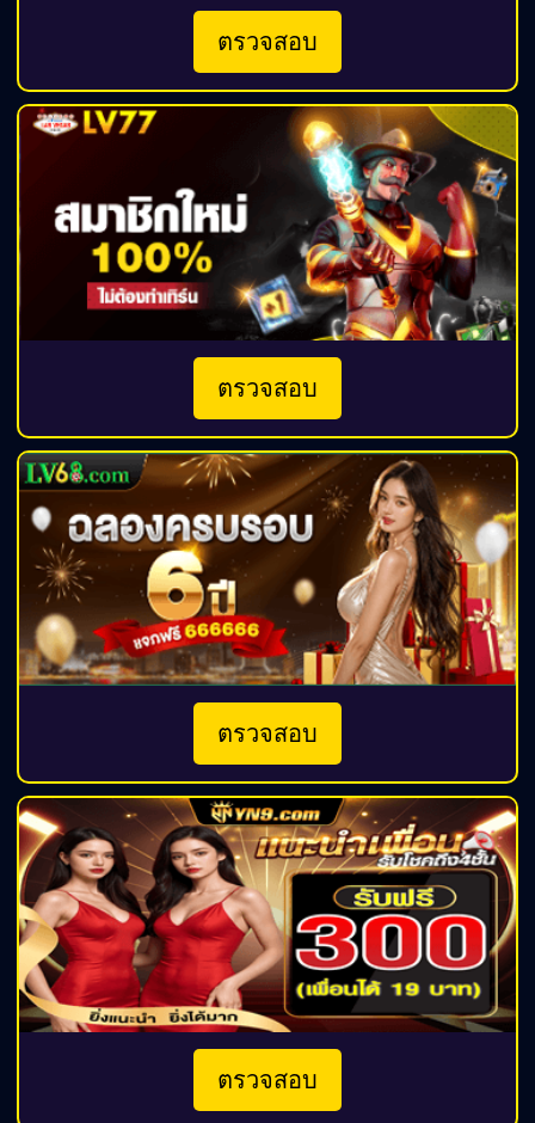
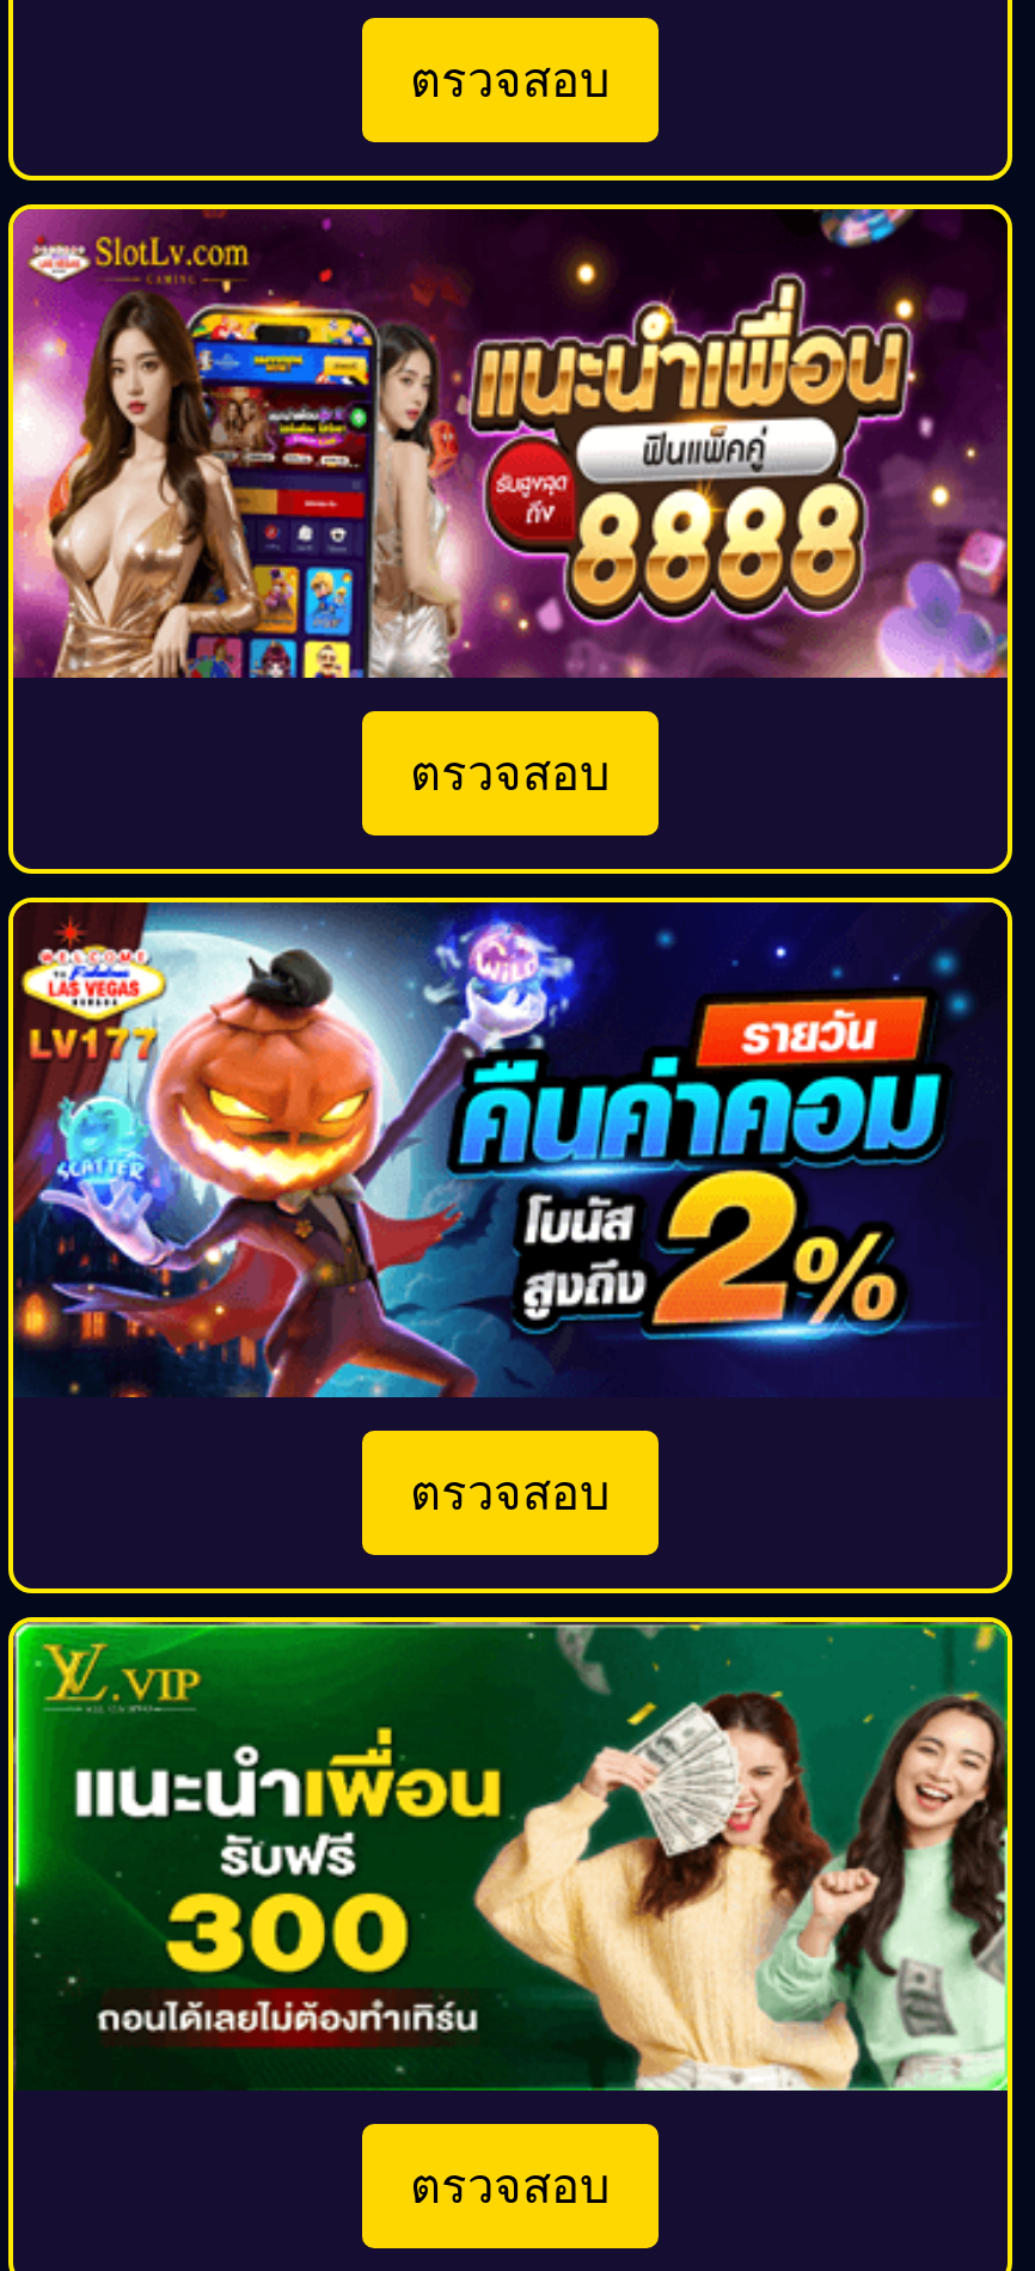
- [image]
+ [image]

- [image]
+ [image]

- [image]
+ [image]
